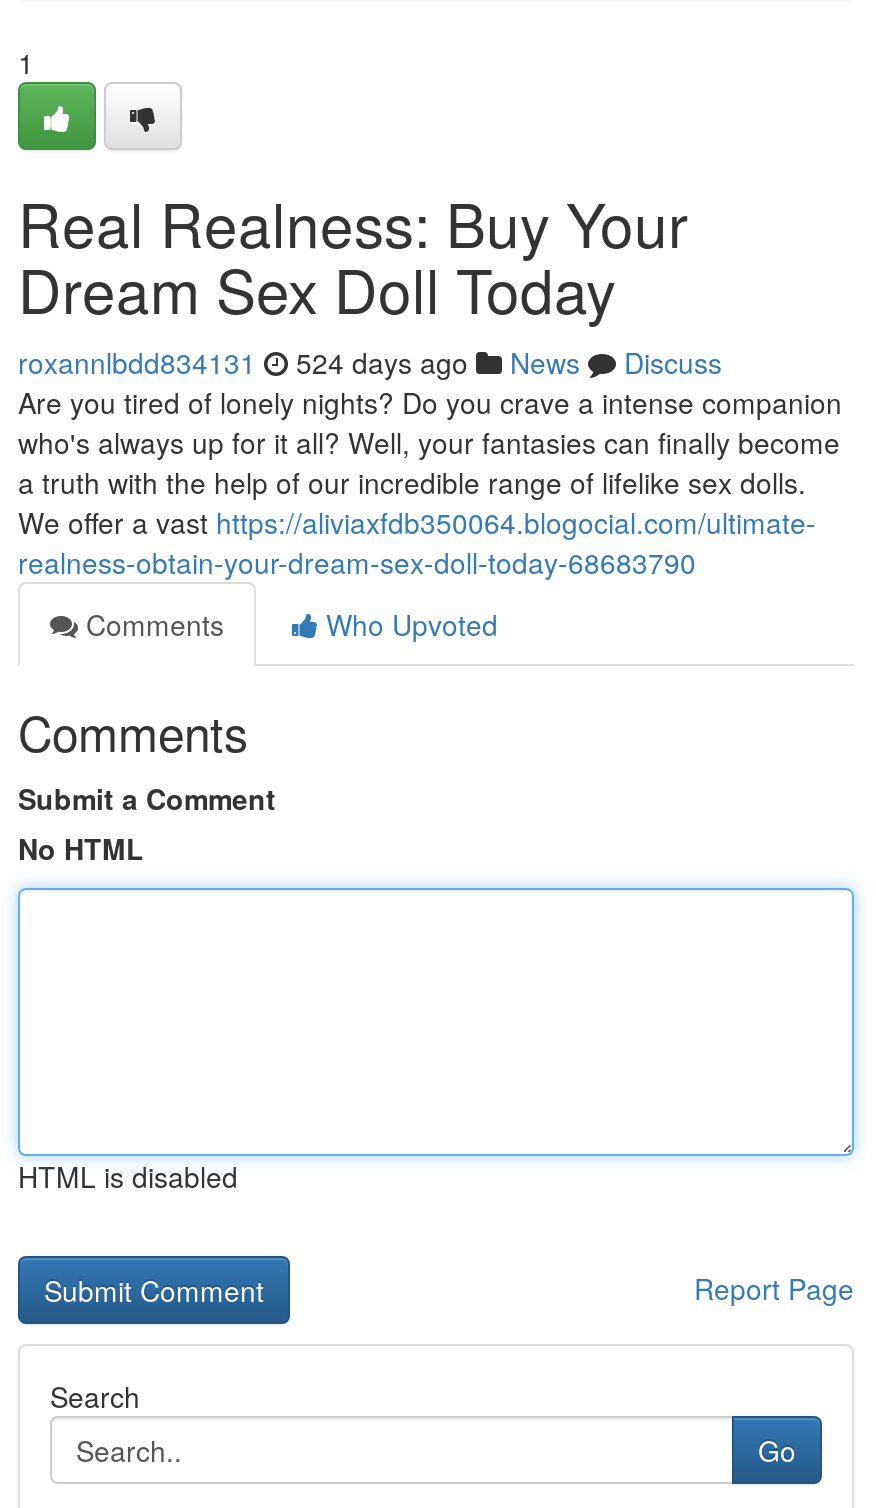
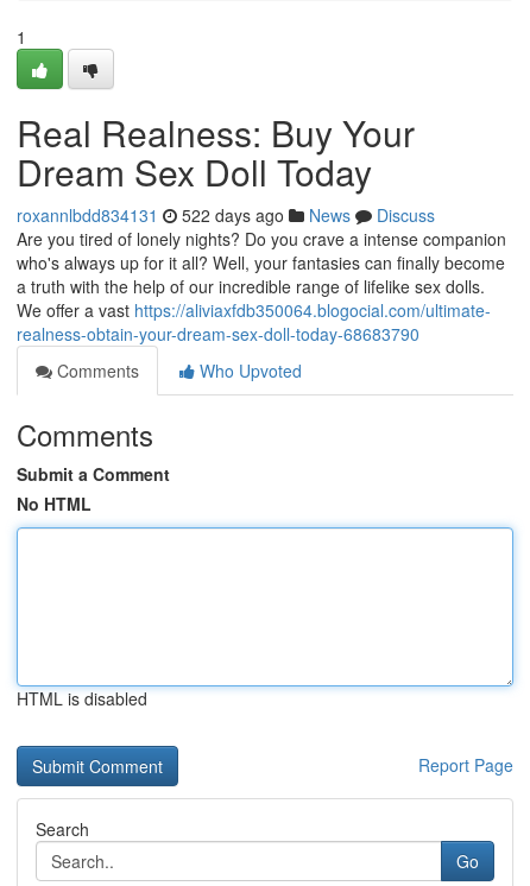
- roxannlbdd834131 524 days ago News Discuss
+ roxannlbdd834131 522 days ago News Discuss
